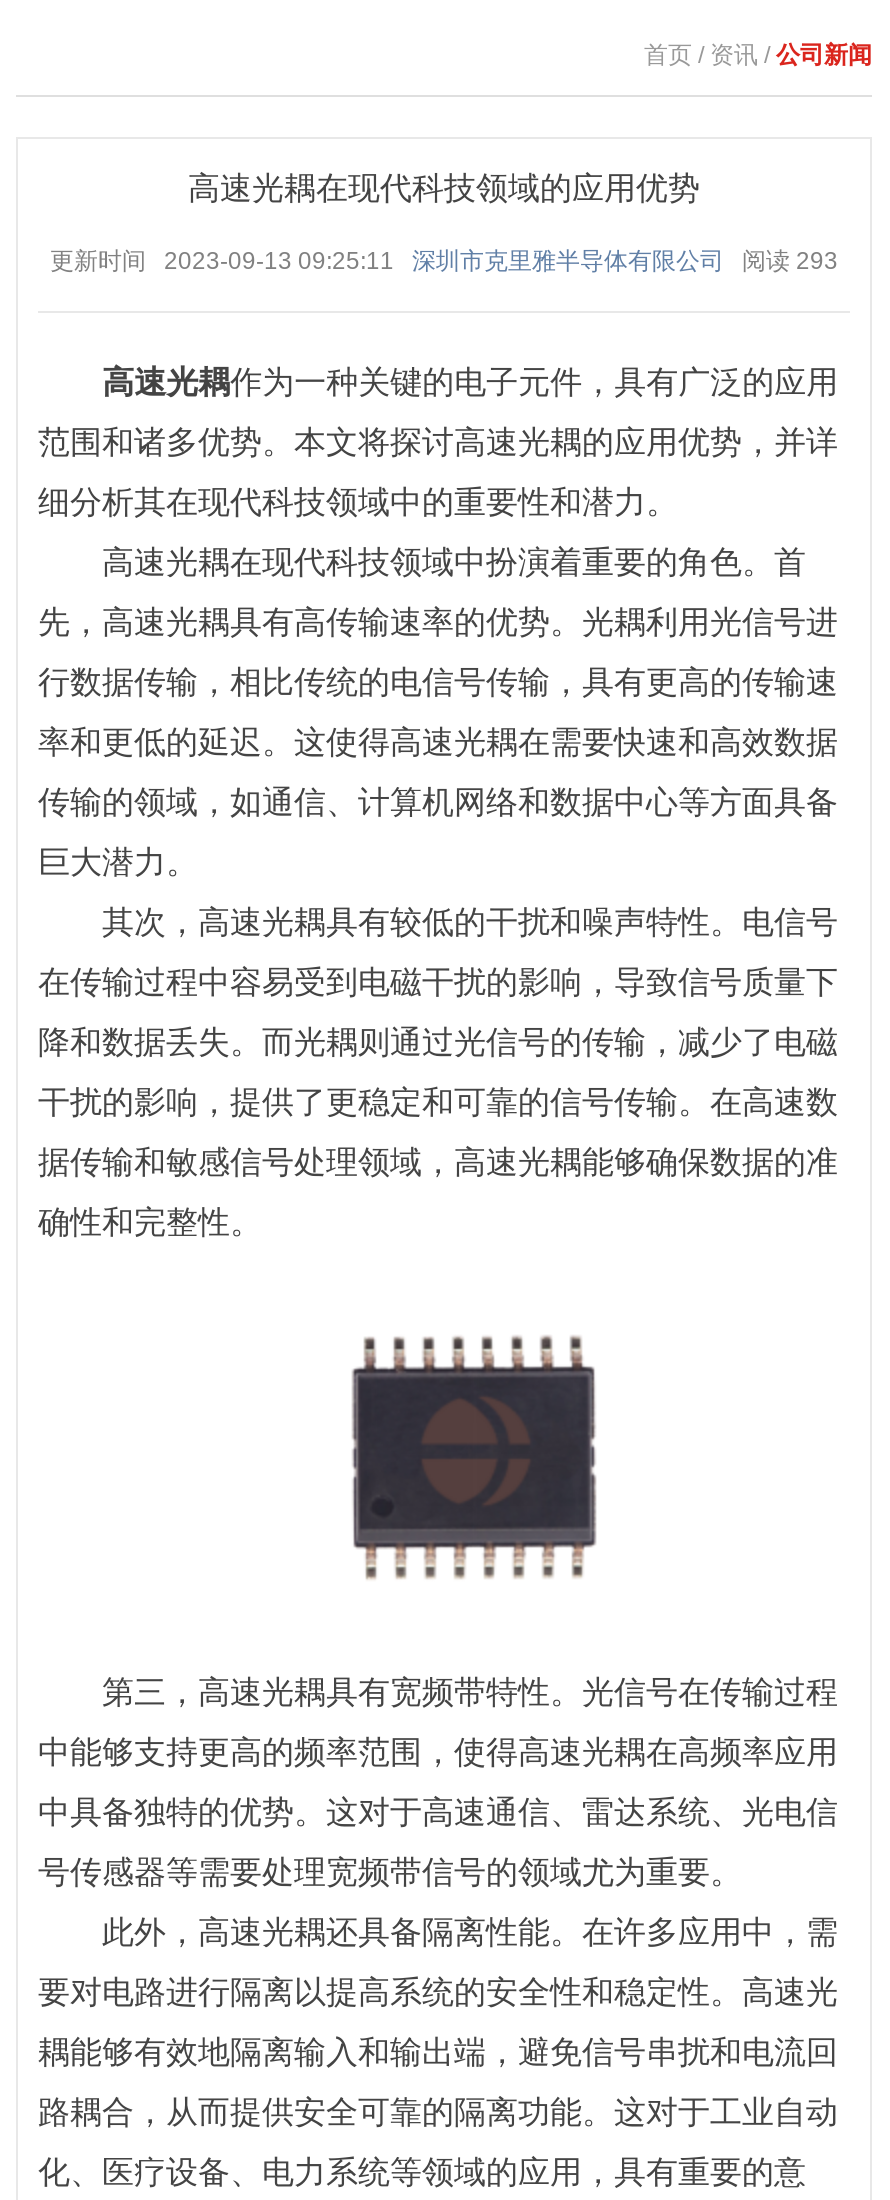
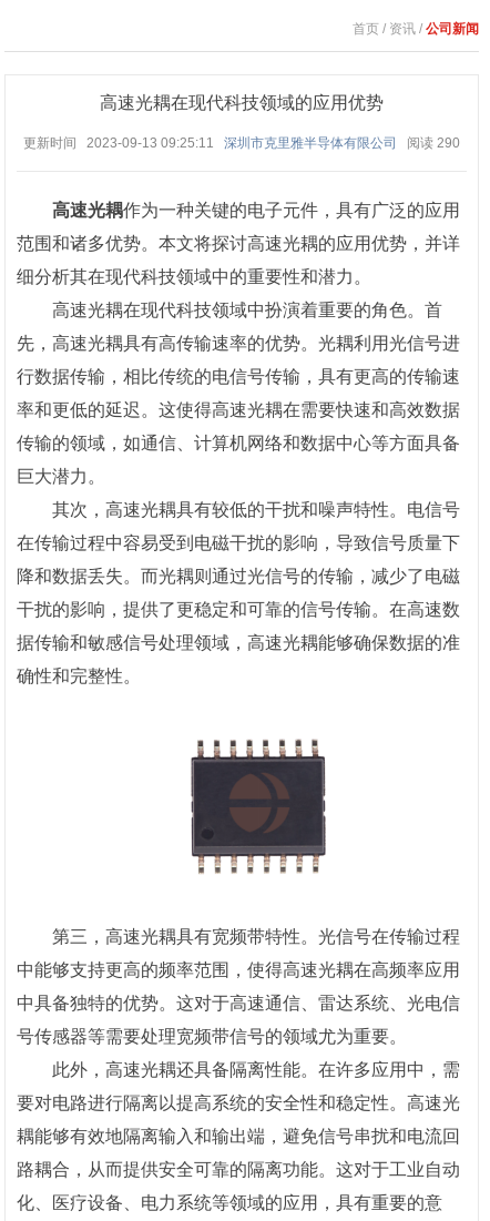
- 更新时间 2023-09-13 09:25:11 深圳市克里雅半导体有限公司 阅读293
+ 更新时间 2023-09-13 09:25:11 深圳市克里雅半导体有限公司 阅读290
